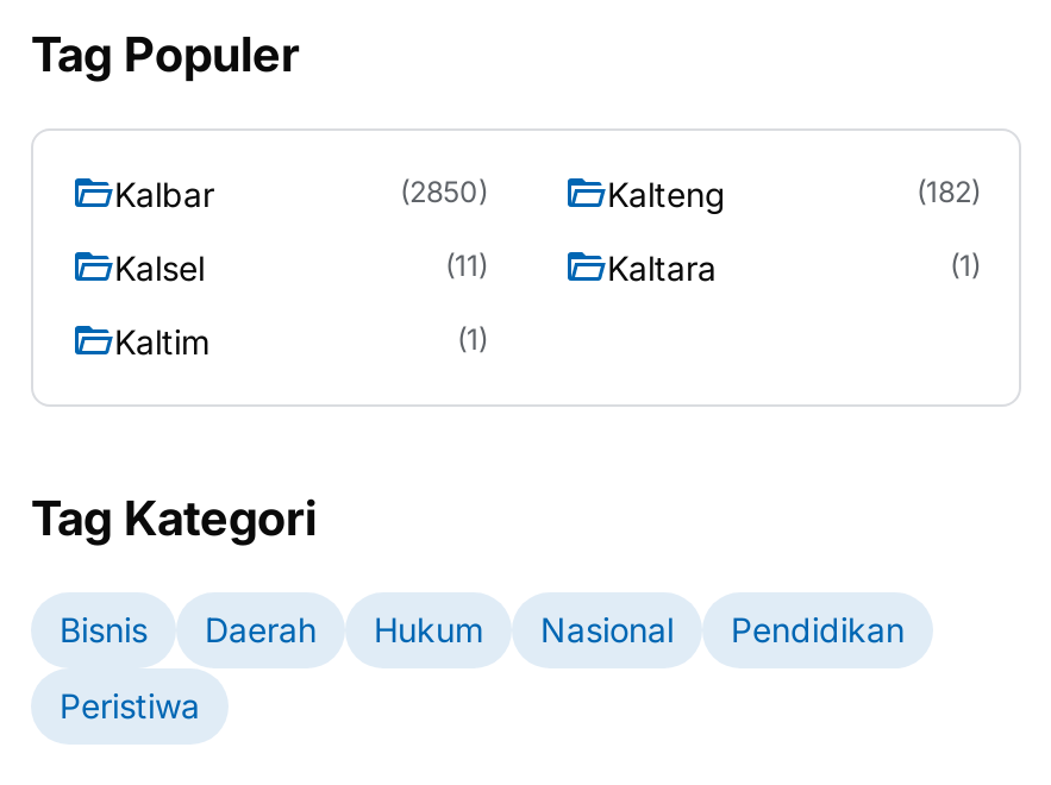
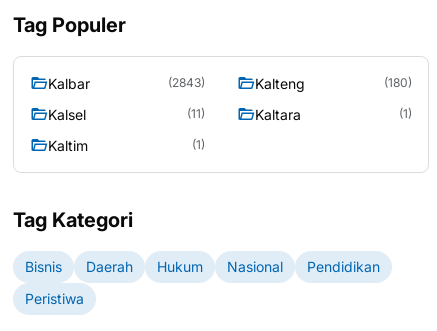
- (2850)
+ (2843)

- (182)
+ (180)
